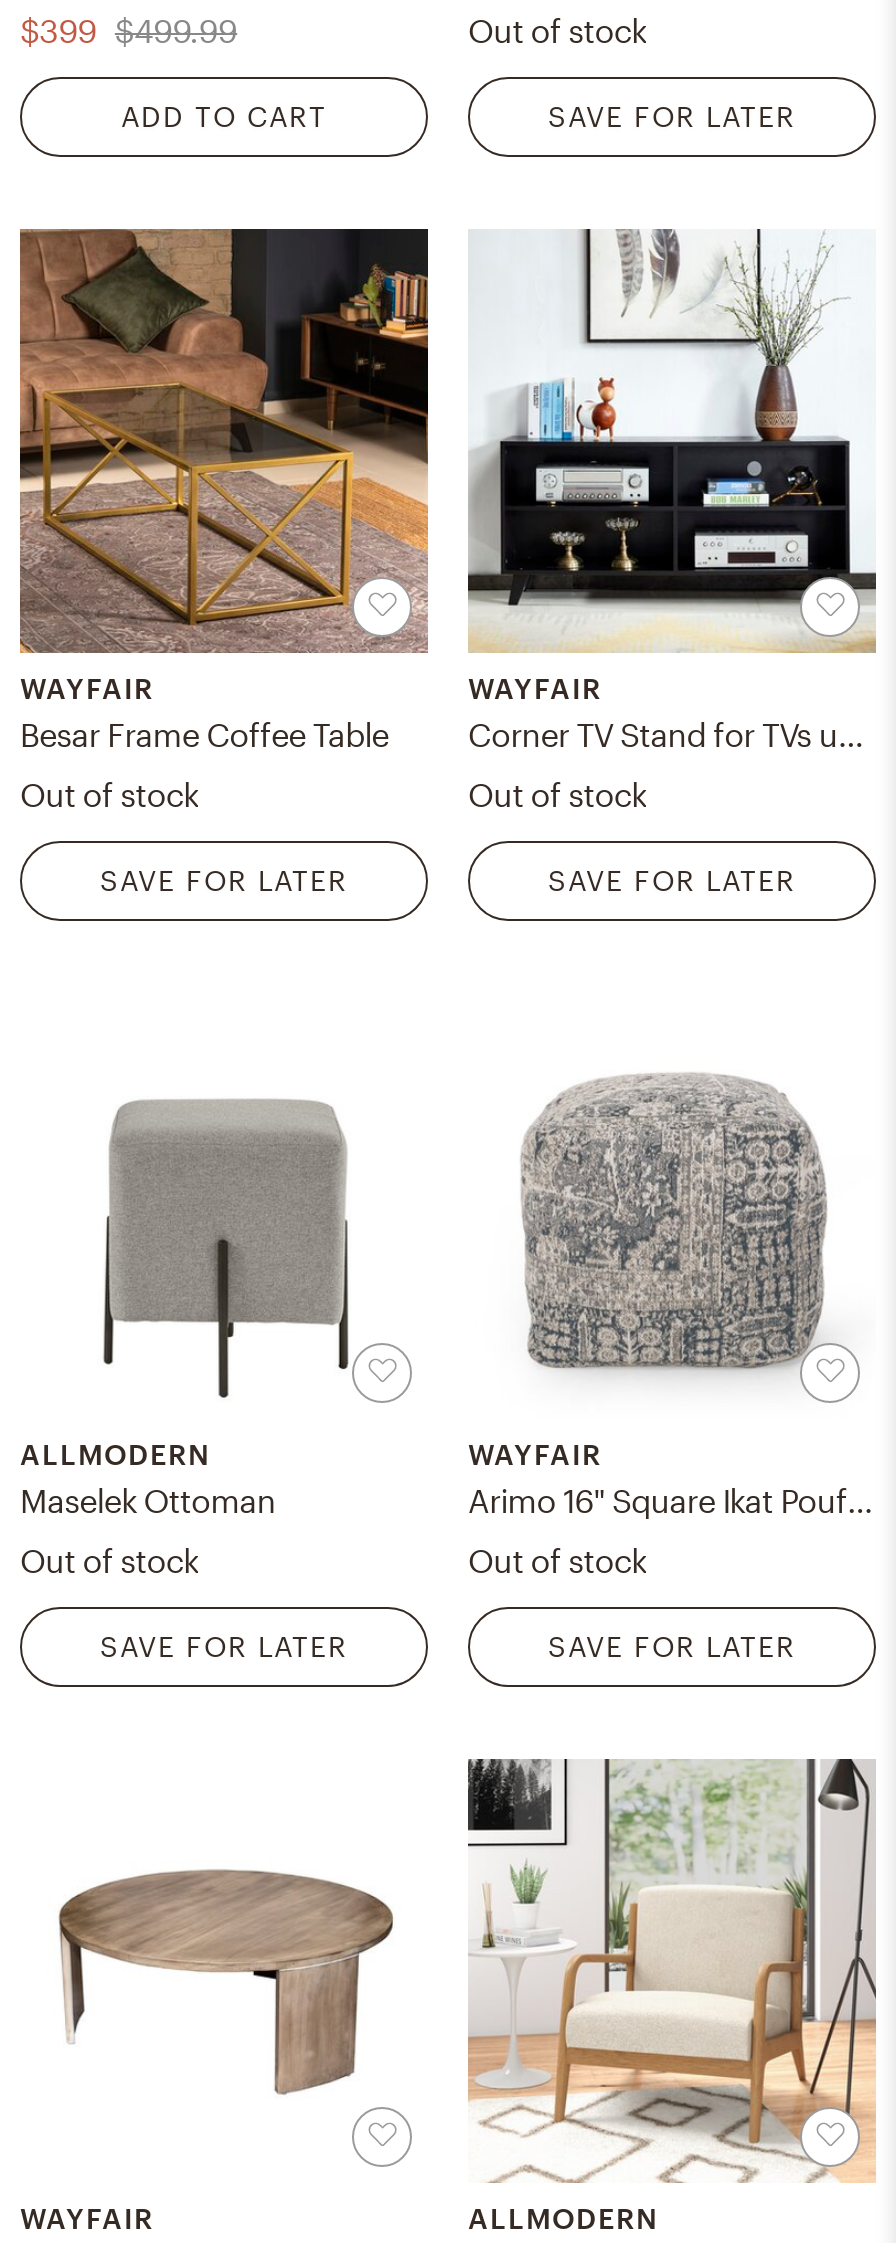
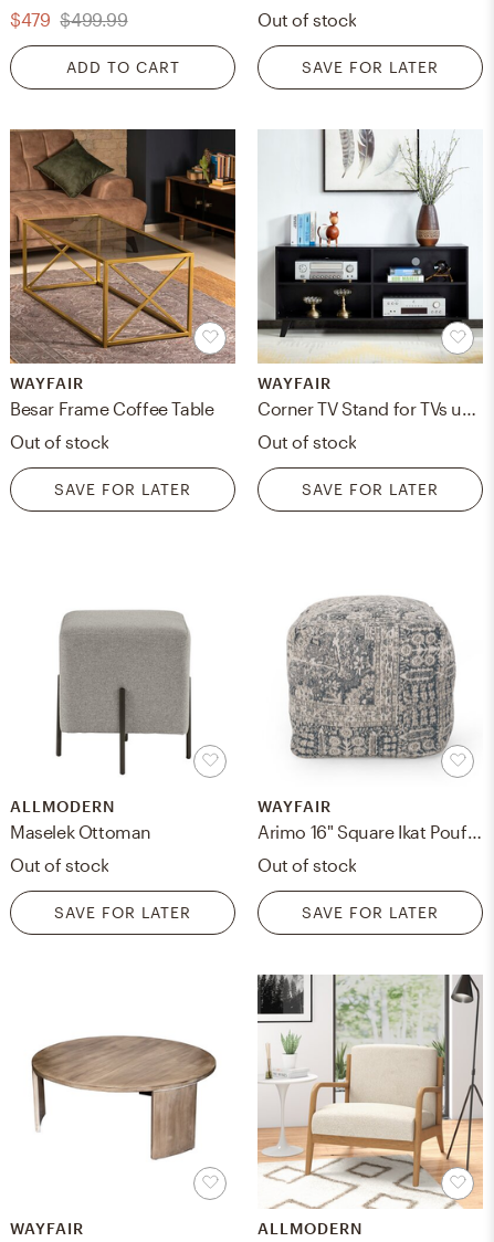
- $399 $499.99
+ $479 $499.99
